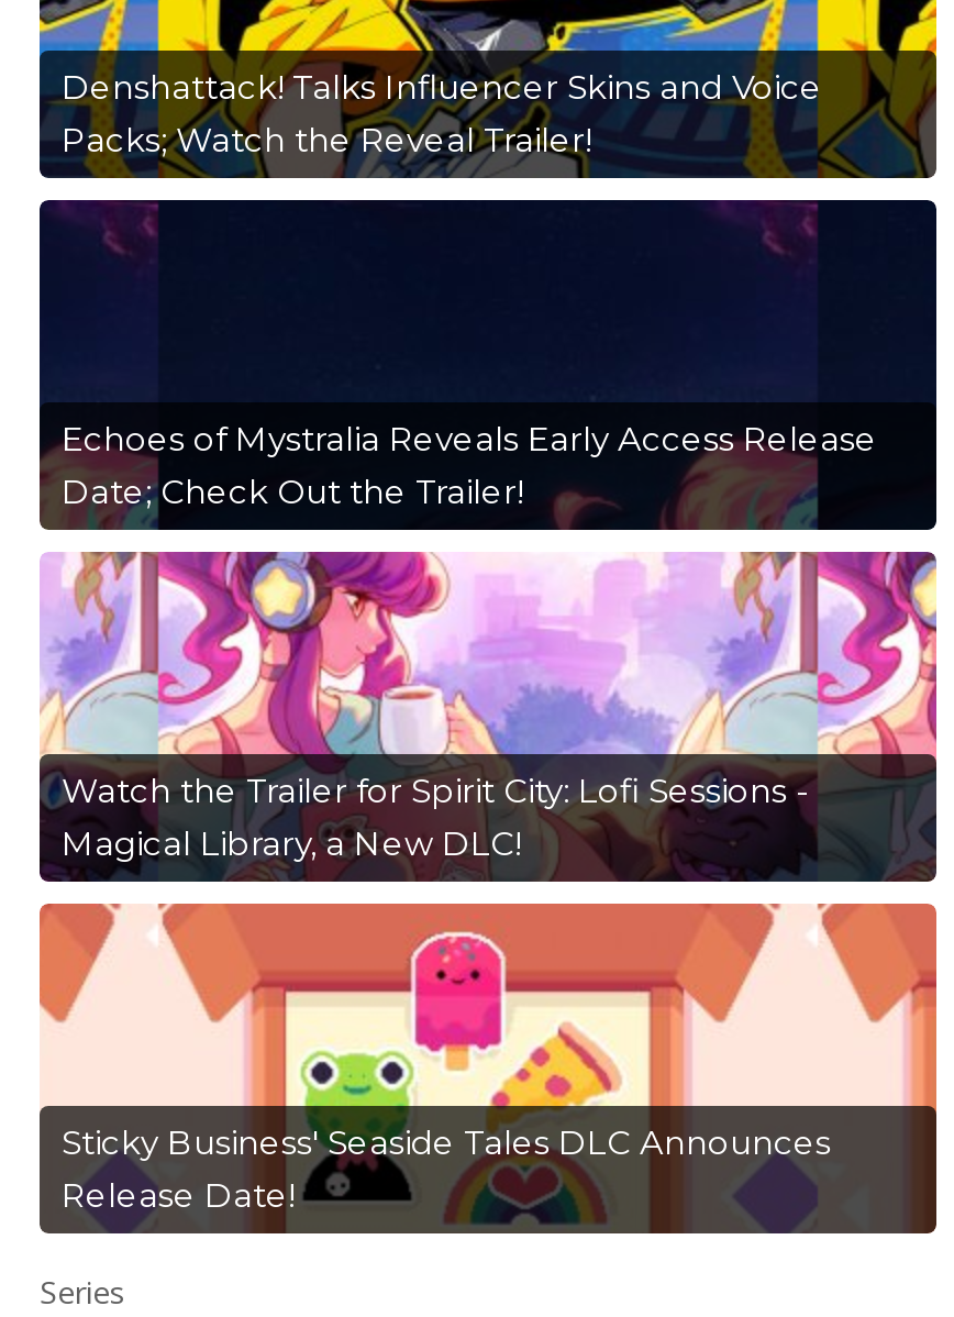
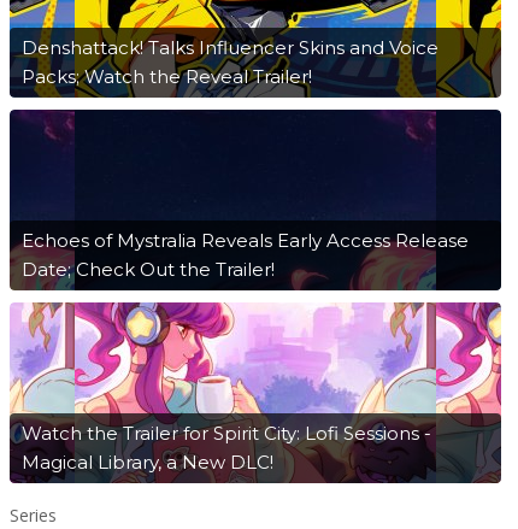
- [image]
- Sticky Business' Seaside Tales DLC Announces
- Release Date!
